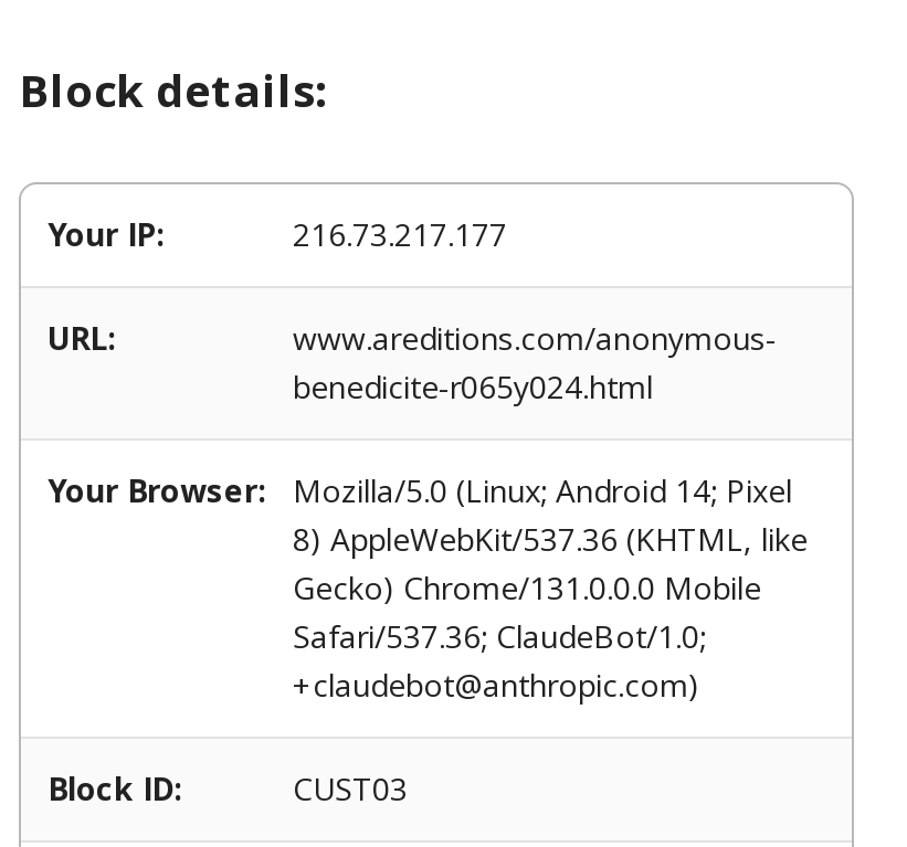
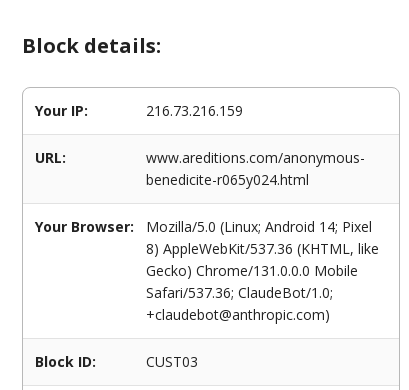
- 216.73.217.177
+ 216.73.216.159
